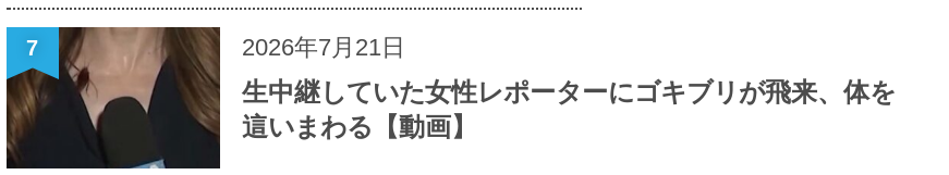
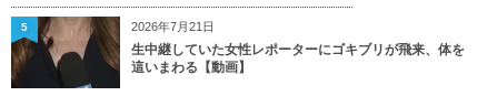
- 7
+ 5
